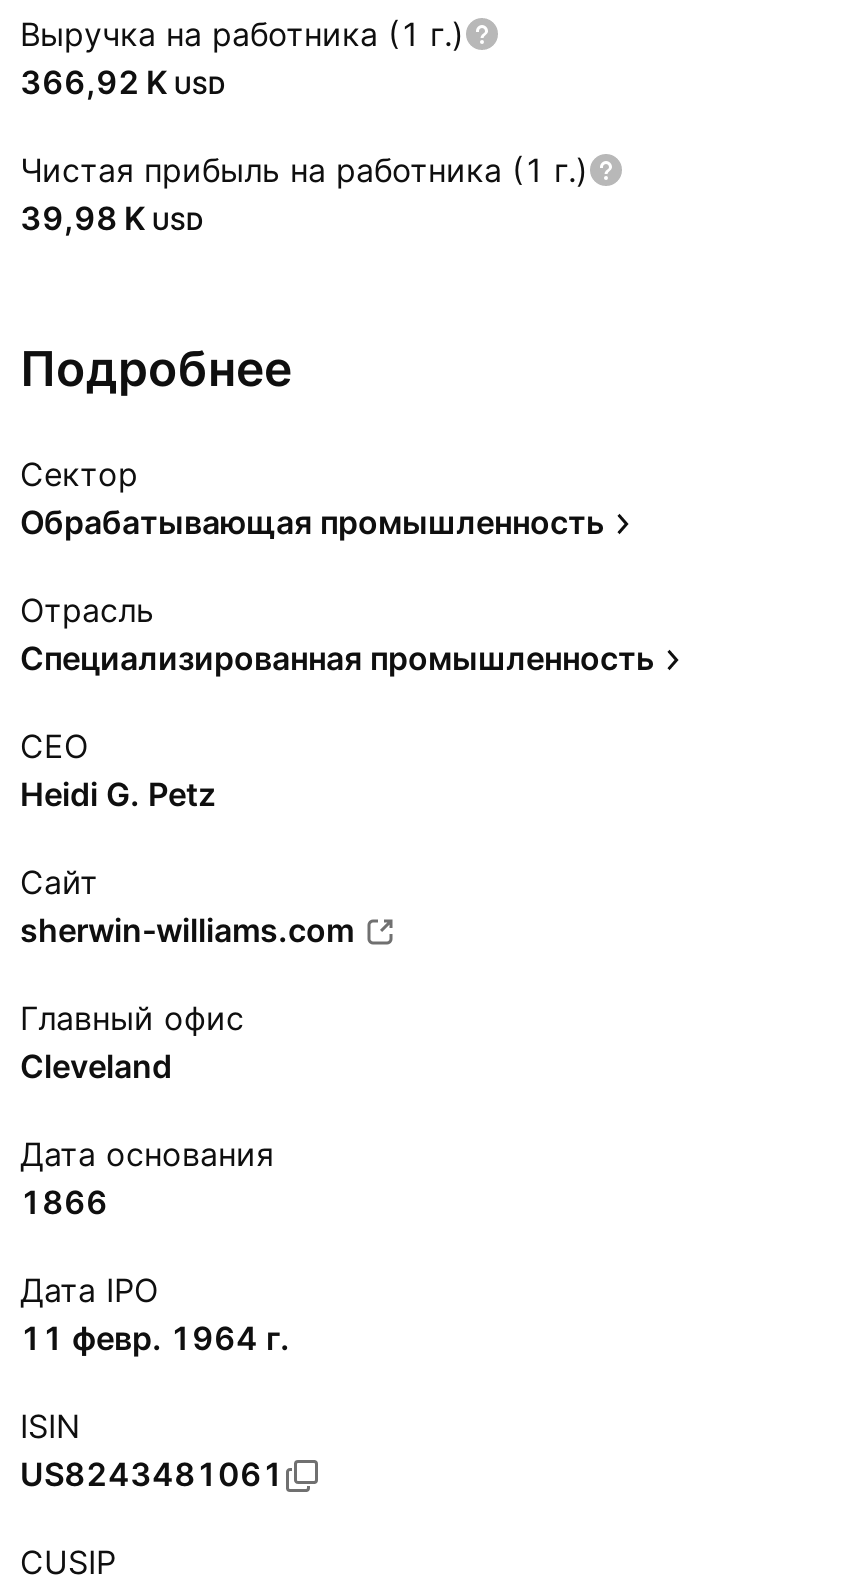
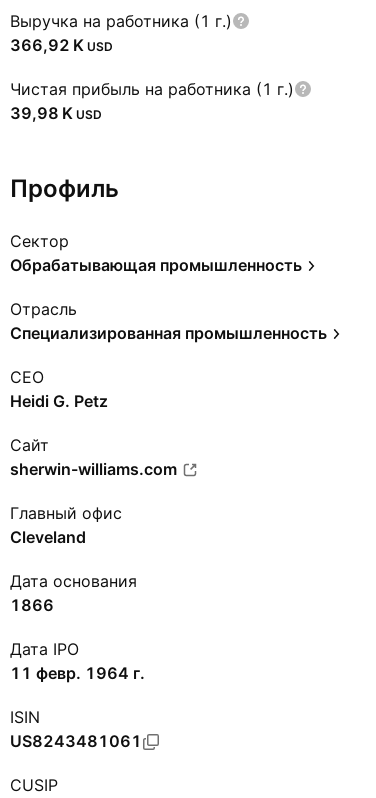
- Подробнее
+ Профиль
